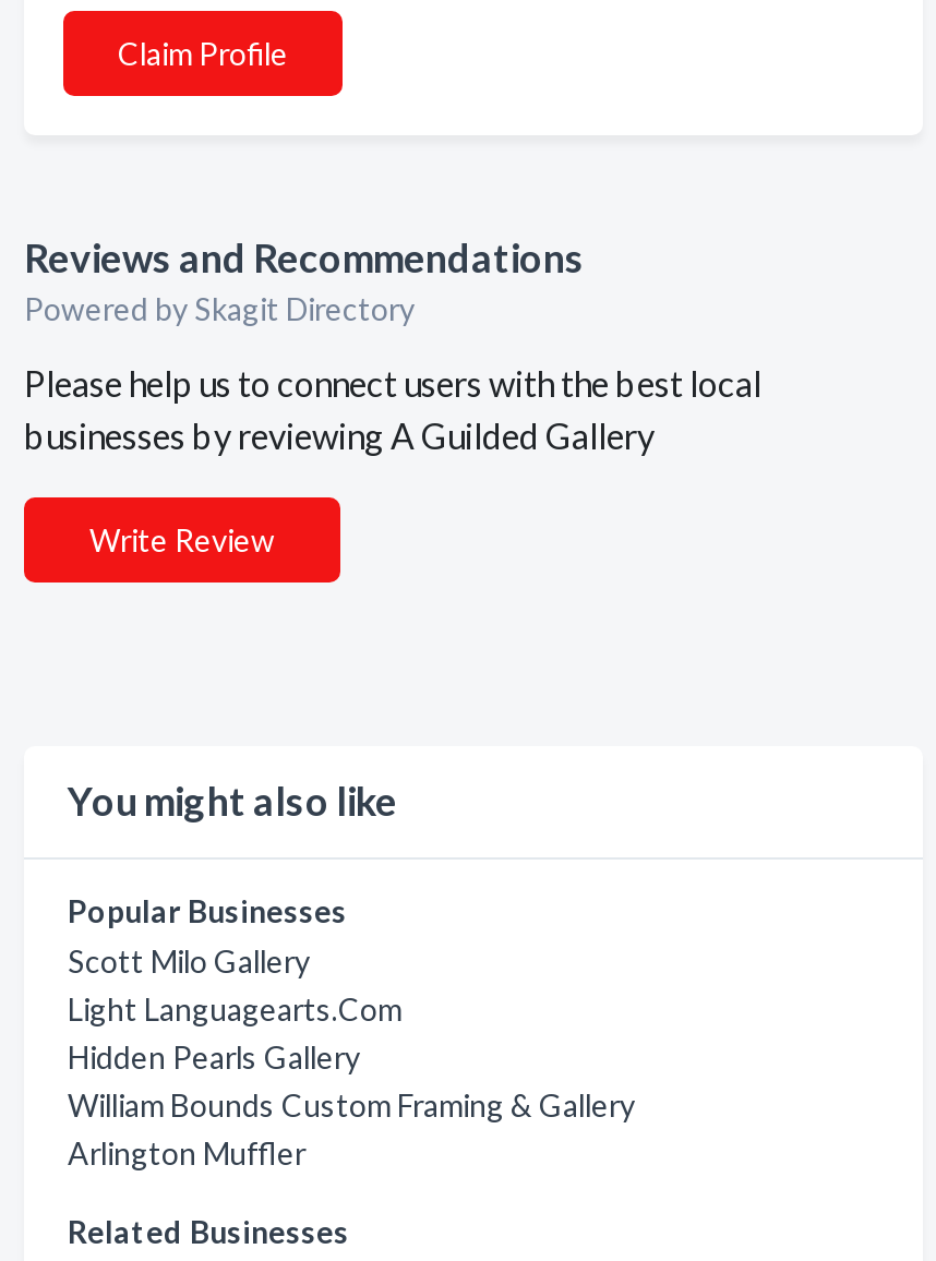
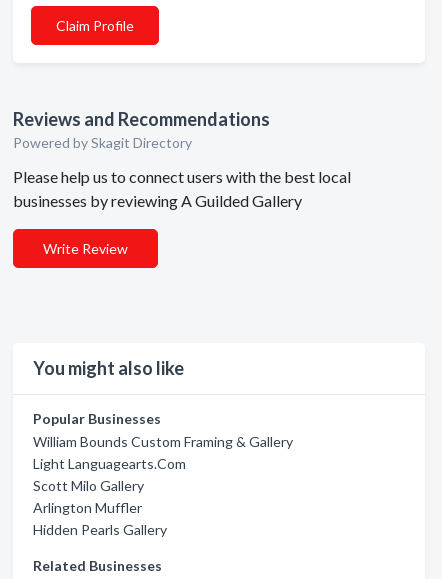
moved down: Light Languagearts.Com | Scott Milo Gallery

moved down: Hidden Pearls Gallery

moved up: William Bounds Custom Framing & Gallery

moved up: Arlington Muffler
